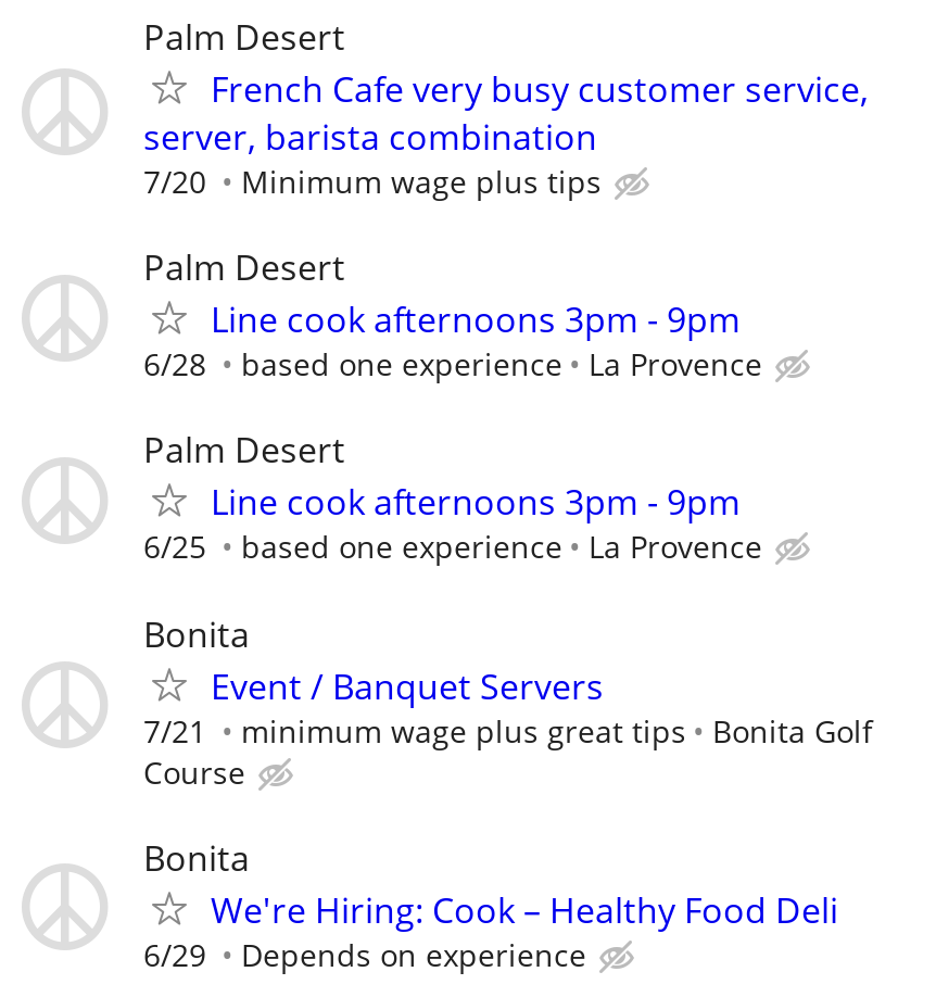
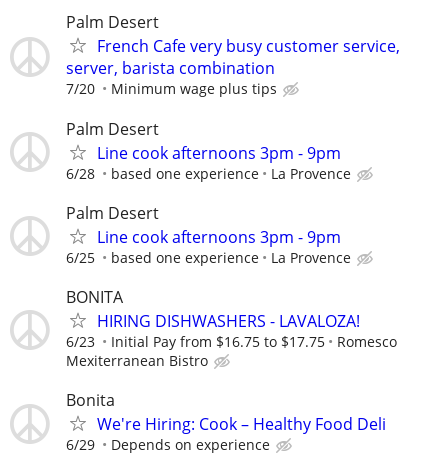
- Bonita
- Event / Banquet Servers
- 7/21
- minimum wage plus great tips
- Bonita Golf
- Course
+ BONITA
+ HIRING DISHWASHERS - LAVALOZA!
+ 6/23
+ Initial Pay from $16.75 to $17.75
+ Romesco
+ Mexiterranean Bistro
